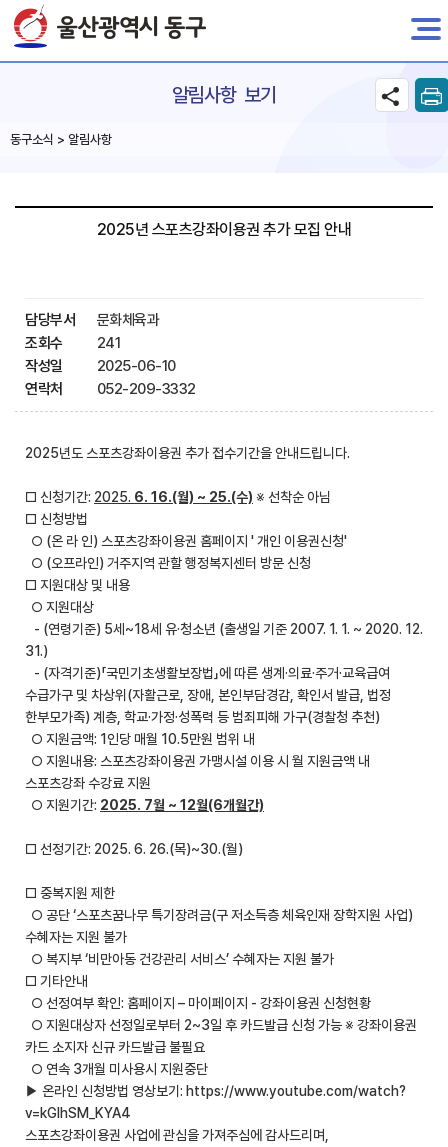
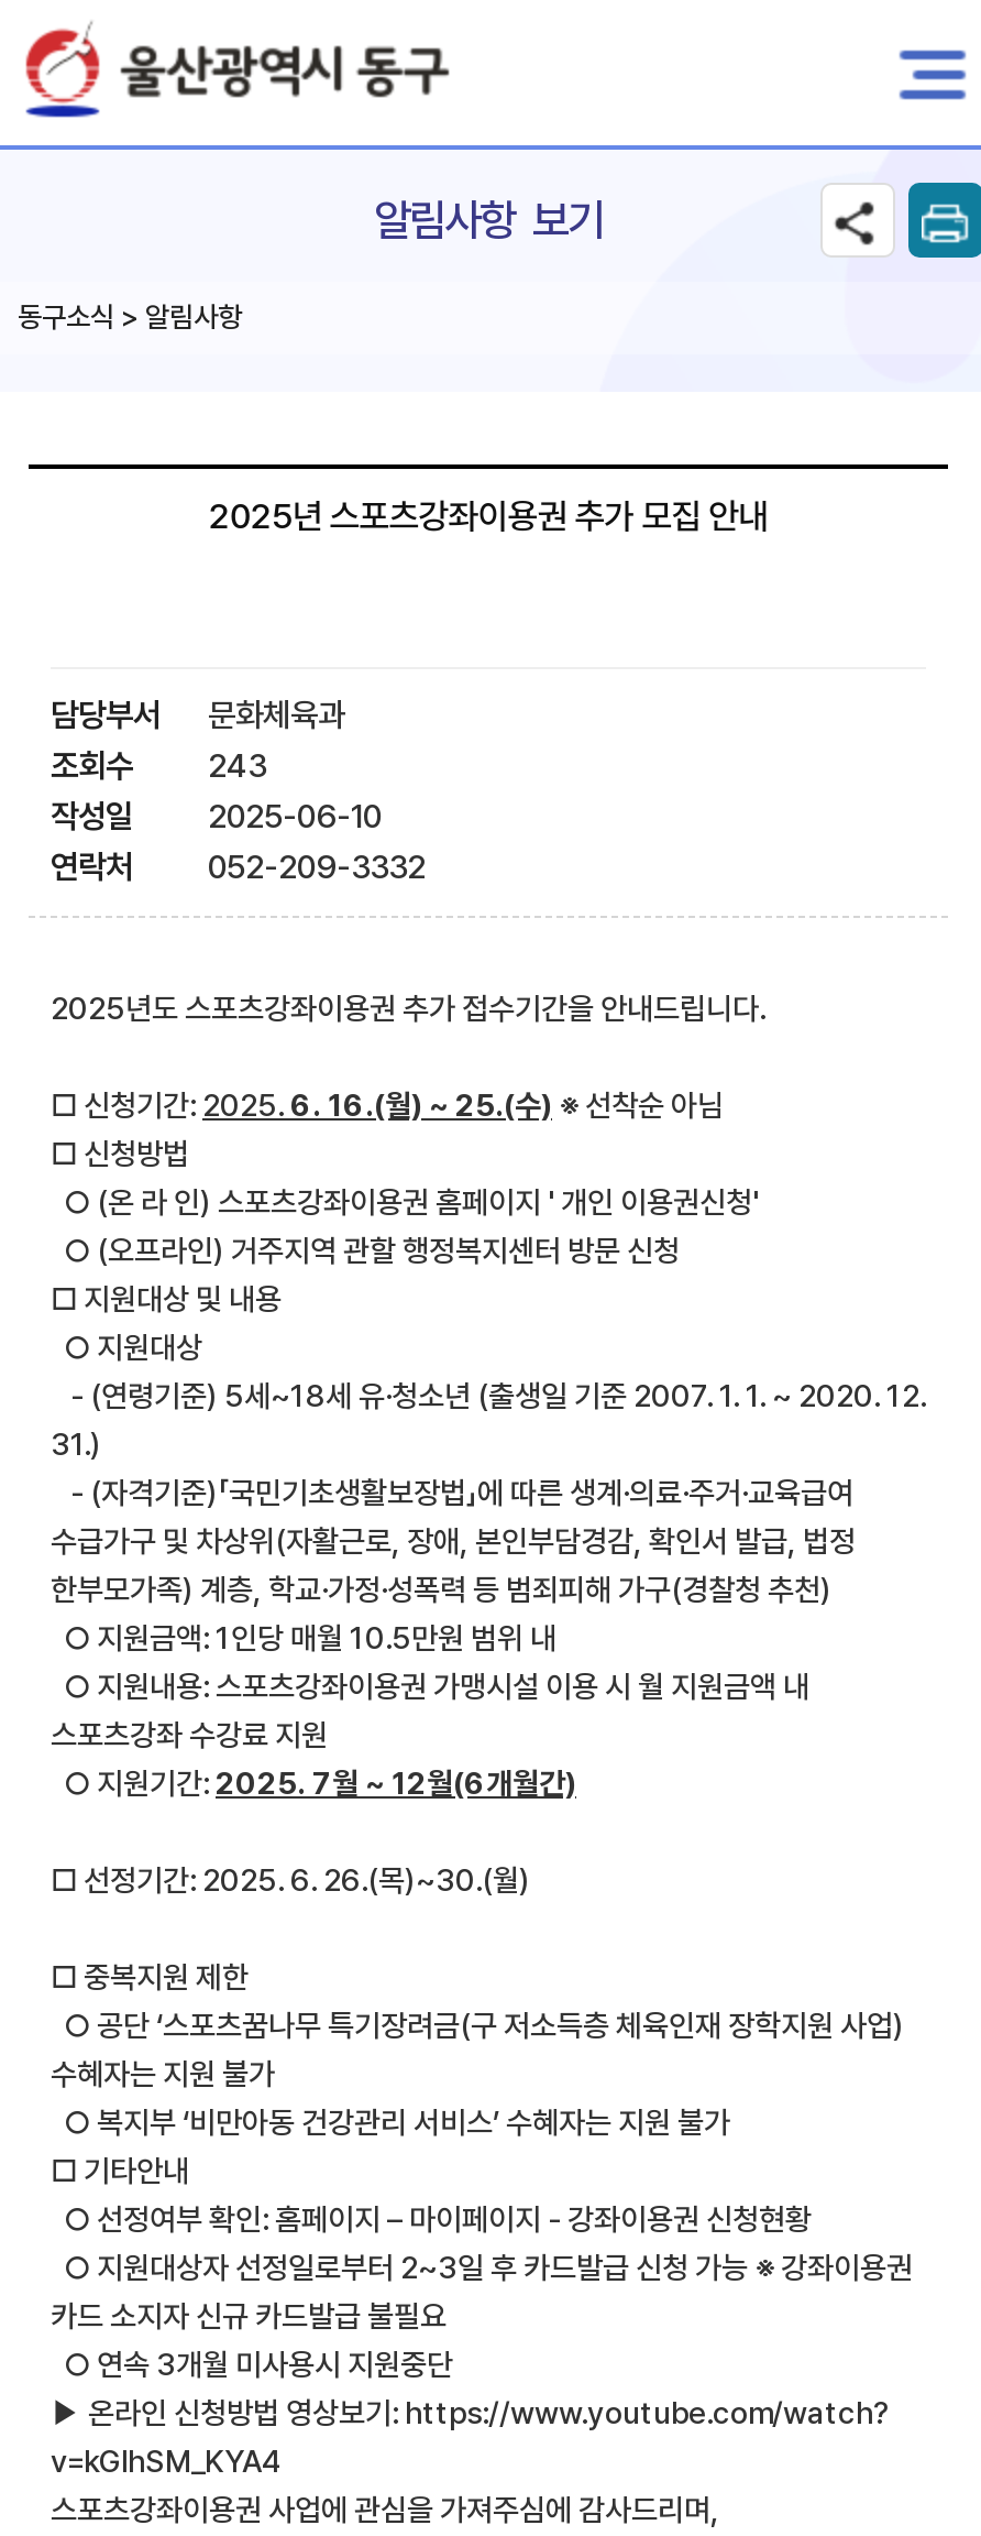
- 조회수 241
+ 조회수 243
